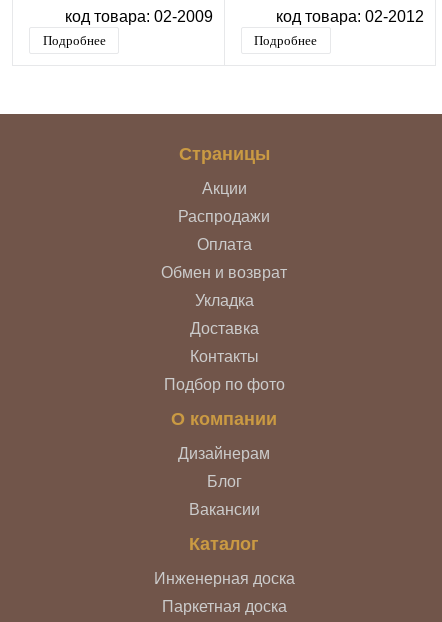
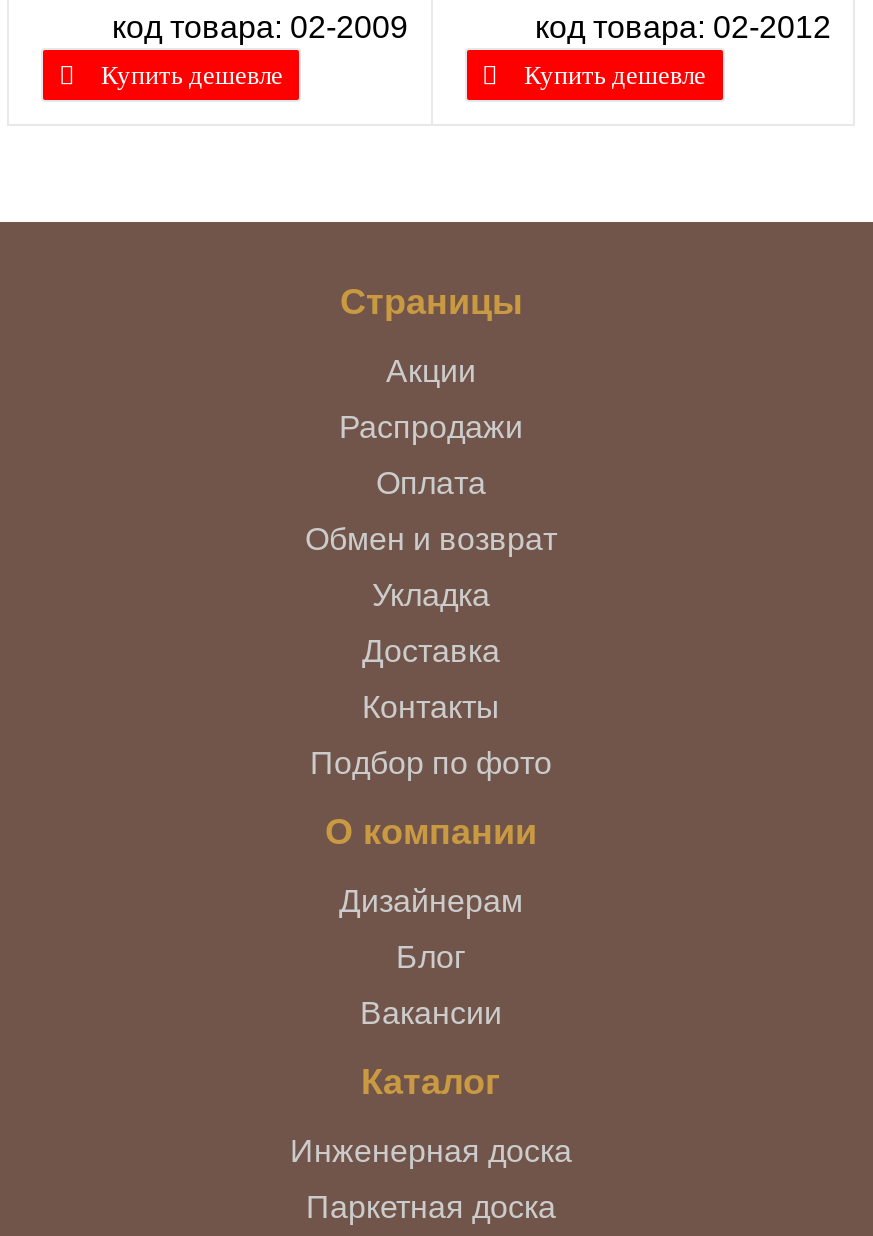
- Подробнее
+ Купить дешевле

- Подробнее
+ Купить дешевле
